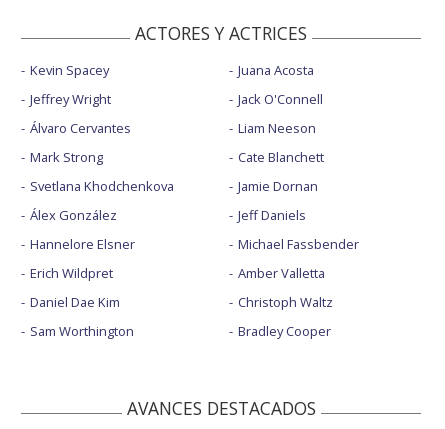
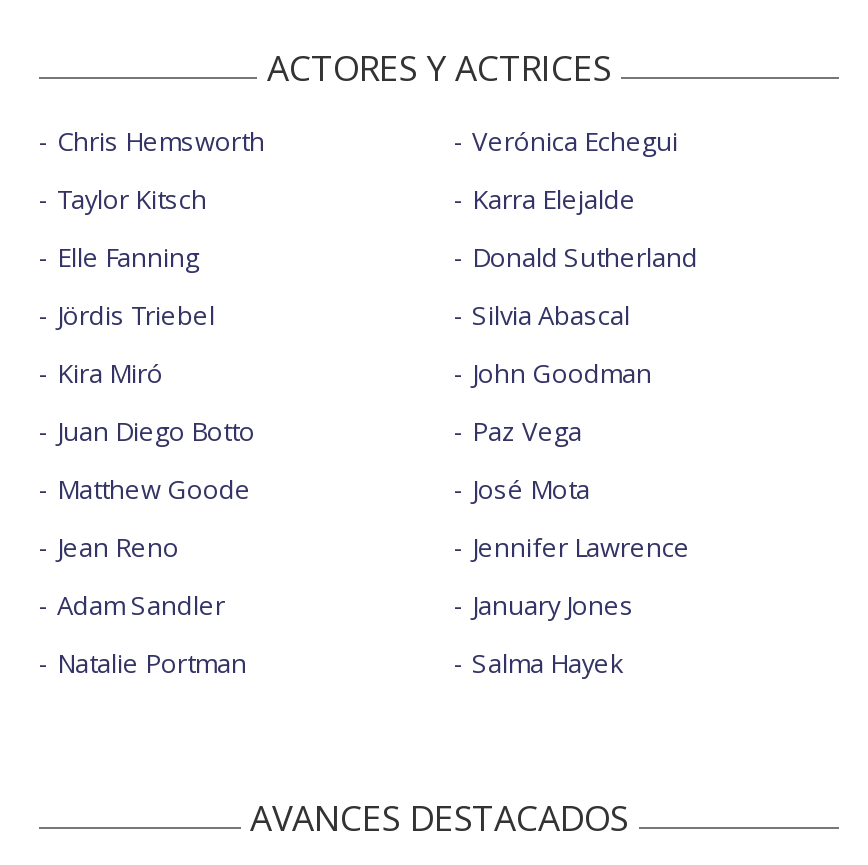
- Kevin Spacey
+ Chris Hemsworth

- Juana Acosta
+ Verónica Echegui

- Jeffrey Wright
+ Taylor Kitsch

- Jack O'Connell
+ Karra Elejalde

- Álvaro Cervantes
+ Elle Fanning

- Liam Neeson
+ Donald Sutherland

- Mark Strong
+ Jördis Triebel

- Cate Blanchett
+ Silvia Abascal

- Svetlana Khodchenkova
+ Kira Miró

- Jamie Dornan
+ John Goodman

- Álex González
+ Juan Diego Botto

- Jeff Daniels
+ Paz Vega

- Hannelore Elsner
+ Matthew Goode

- Michael Fassbender
+ José Mota

- Erich Wildpret
+ Jean Reno

- Amber Valletta
+ Jennifer Lawrence

- Daniel Dae Kim
+ Adam Sandler

- Christoph Waltz
+ January Jones

- Sam Worthington
+ Natalie Portman

- Bradley Cooper
+ Salma Hayek
